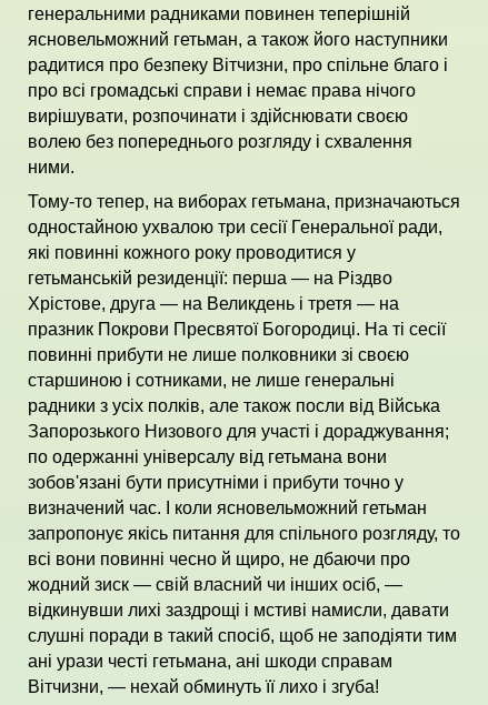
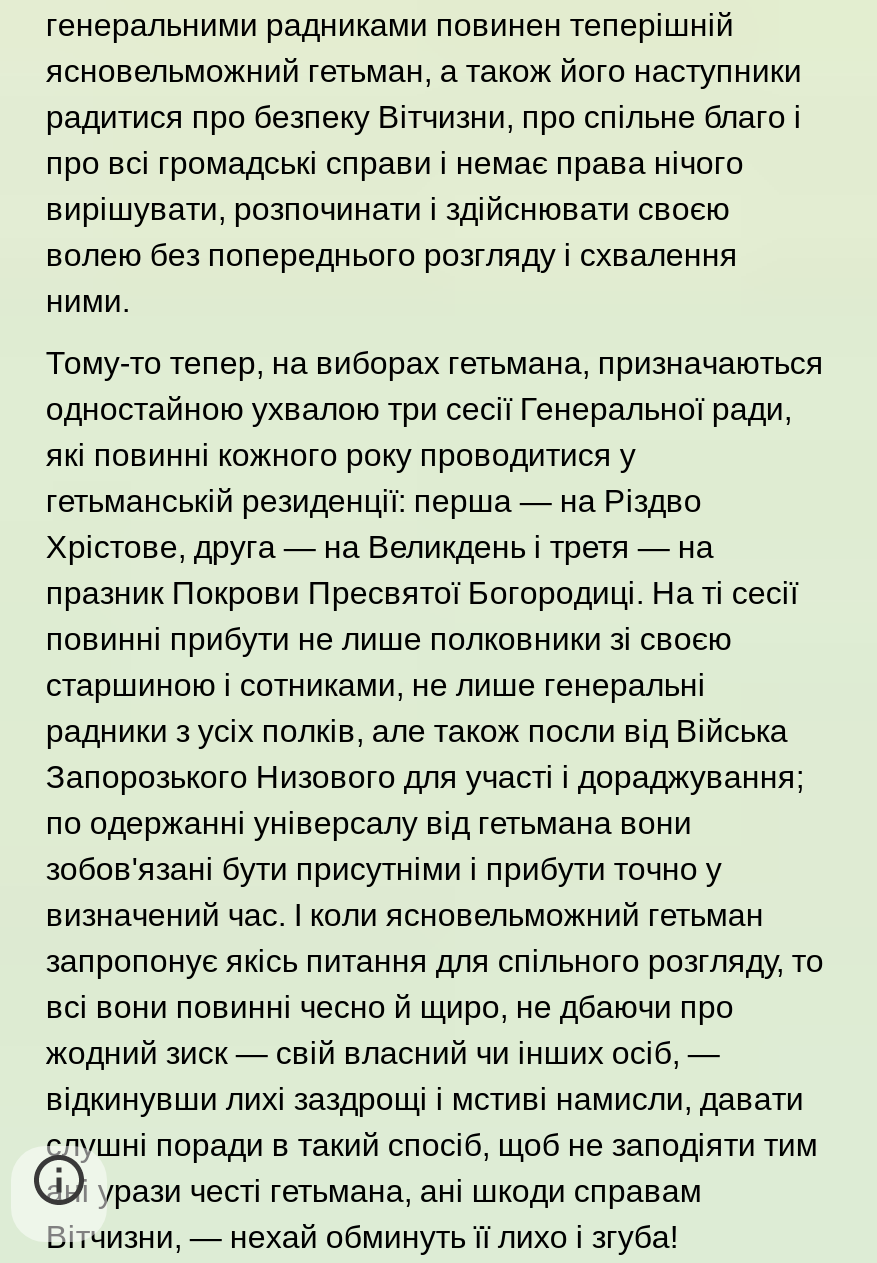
- [image]
+ [image]
